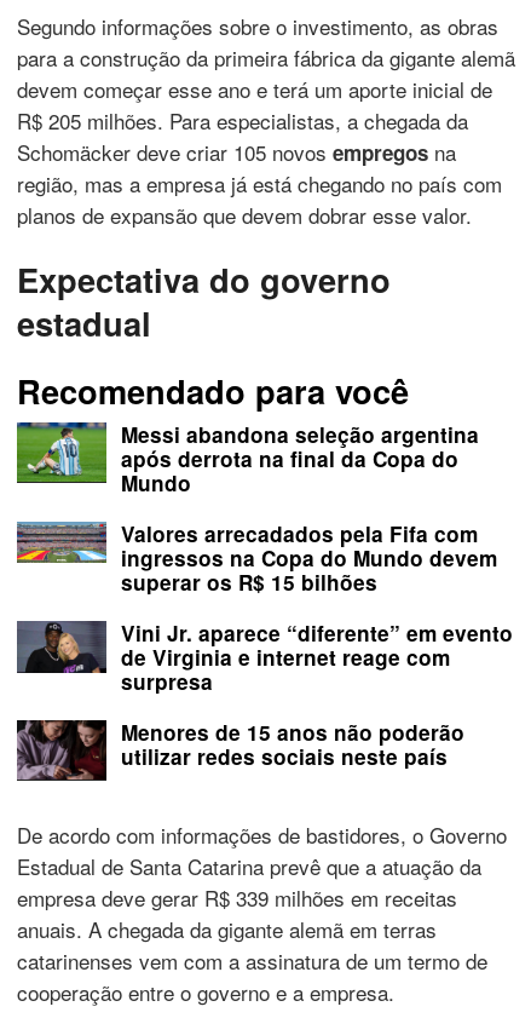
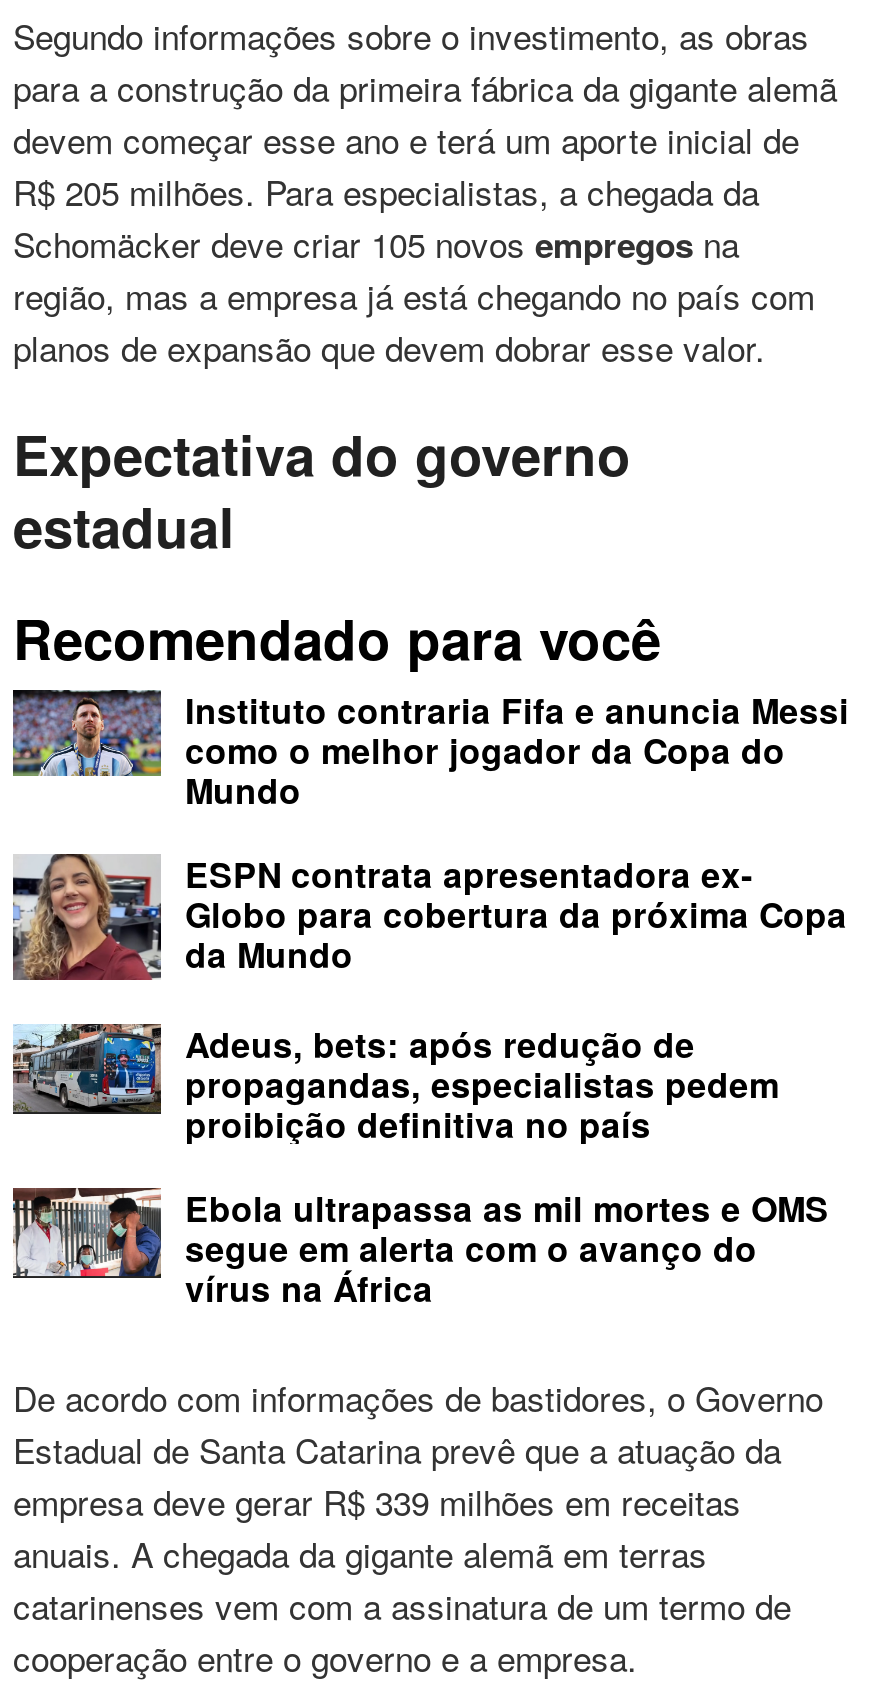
- [image]
- Messi abandona seleção argentina
- após derrota na final da Copa do
+ [image]
+ Instituto contraria Fifa e anuncia Messi
+ como o melhor jogador da Copa do

- [image]
- Valores arrecadados pela Fifa com
- ingressos na Copa do Mundo devem
- superar os R$ 15 bilhões
+ [image]
+ ESPN contrata apresentadora ex-
+ Globo para cobertura da próxima Copa
+ da Mundo

- [image]
- Vini Jr. aparece “diferente” em evento
- de Virginia e internet reage com
- surpresa
+ [image]
+ Adeus, bets: após redução de
+ propagandas, especialistas pedem
+ proibição definitiva no país

- [image]
- Menores de 15 anos não poderão
- utilizar redes sociais neste país
+ [image]
+ Ebola ultrapassa as mil mortes e OMS
+ segue em alerta com o avanço do
+ vírus na África
